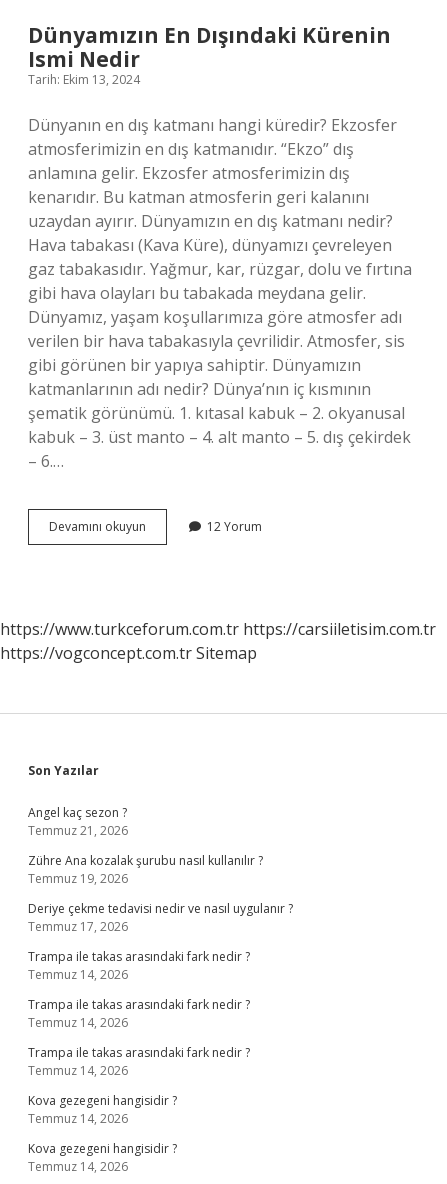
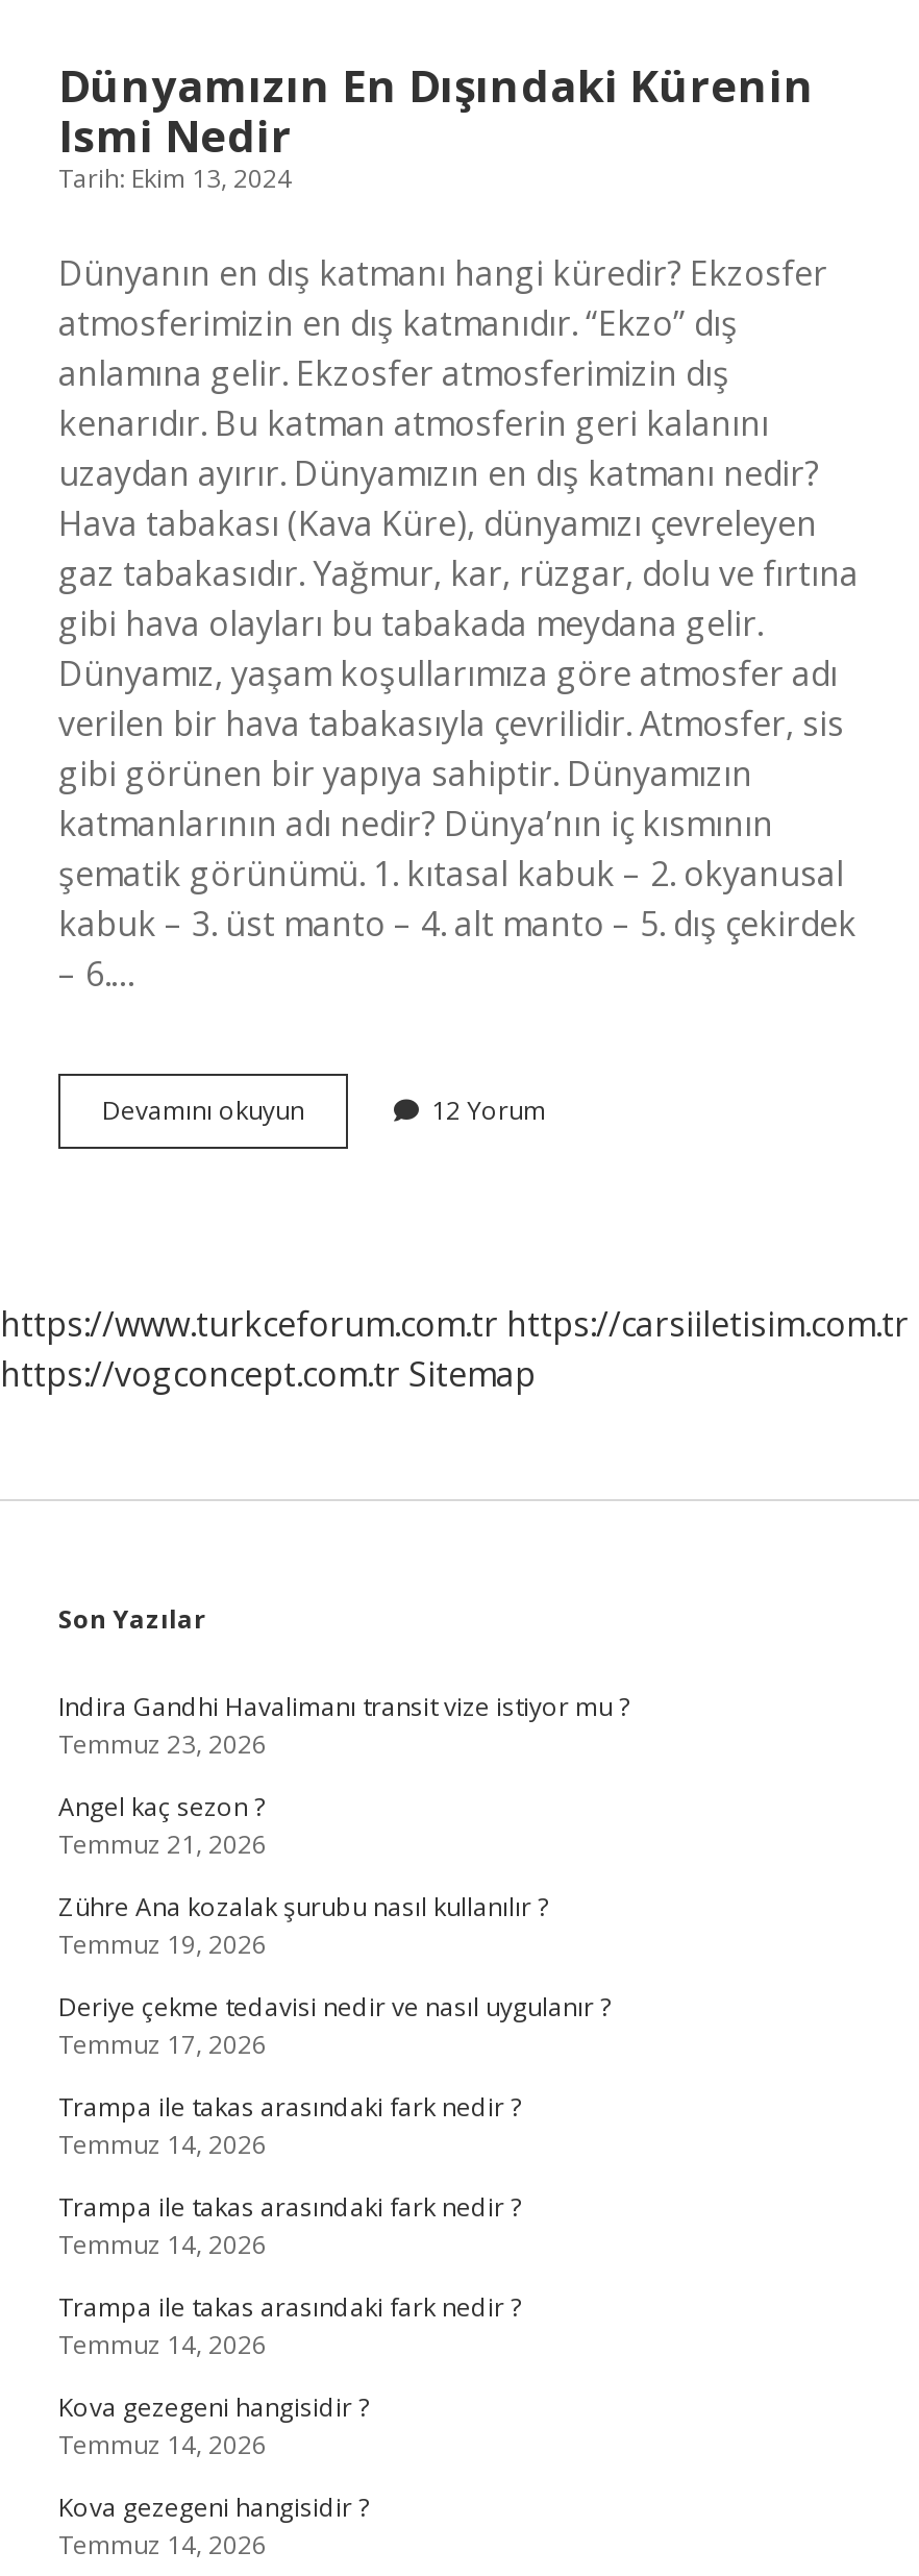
+ Indira Gandhi Havalimanı transit vize istiyor mu ?
+ Temmuz 23, 2026
